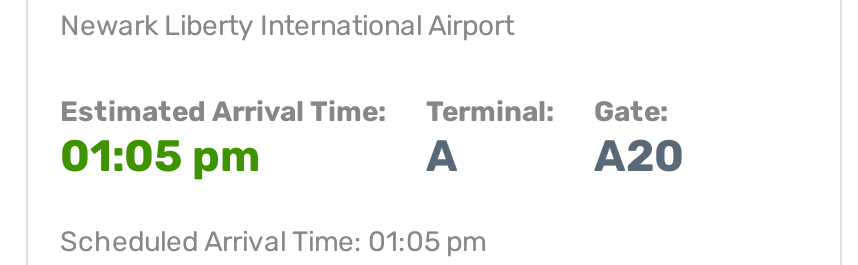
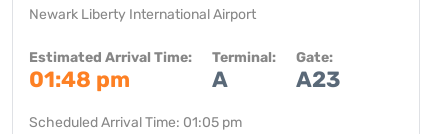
- 01:05 pm
+ 01:48 pm

- A20
+ A23
